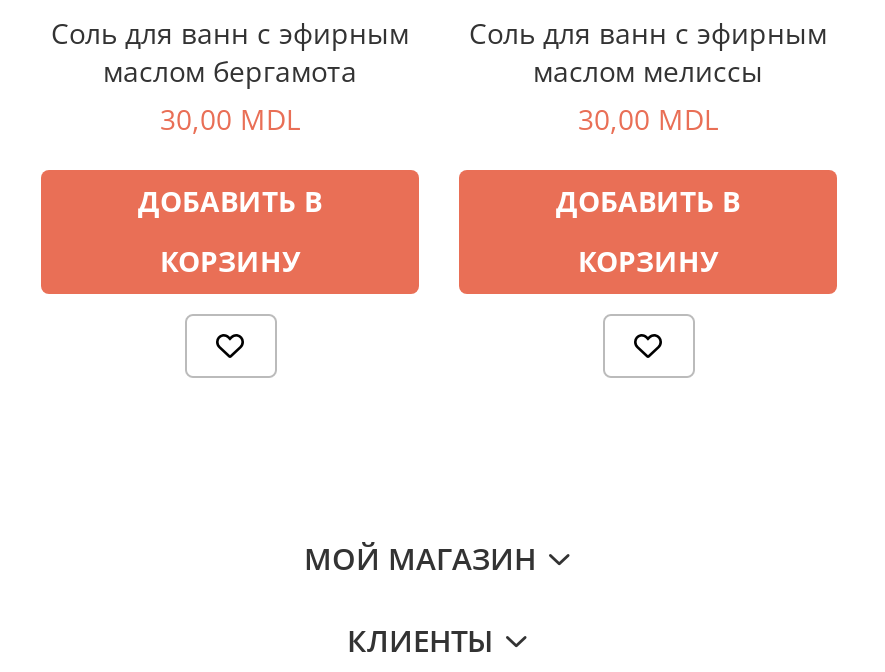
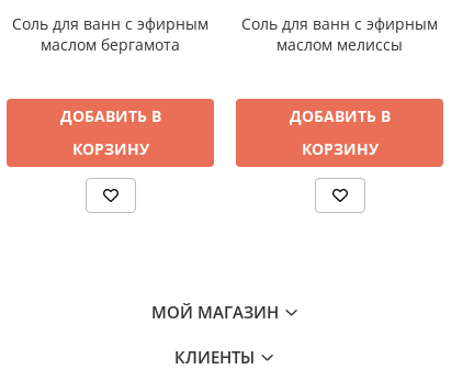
- 30,00 MDL

- 30,00 MDL
